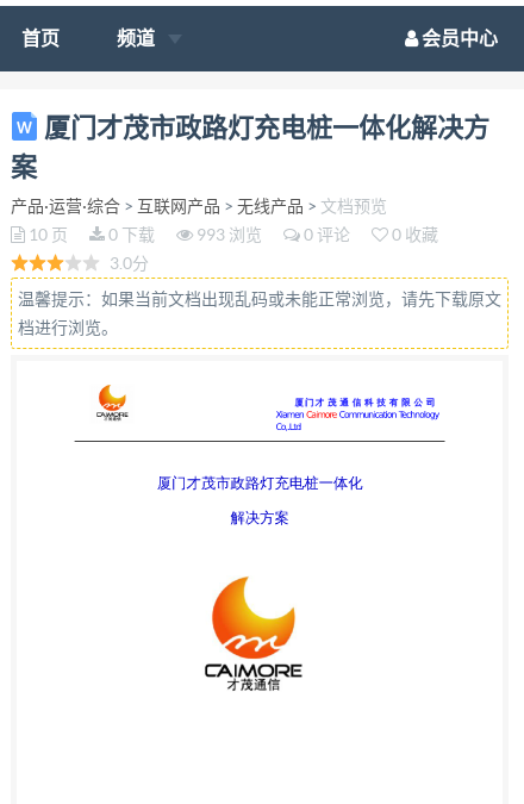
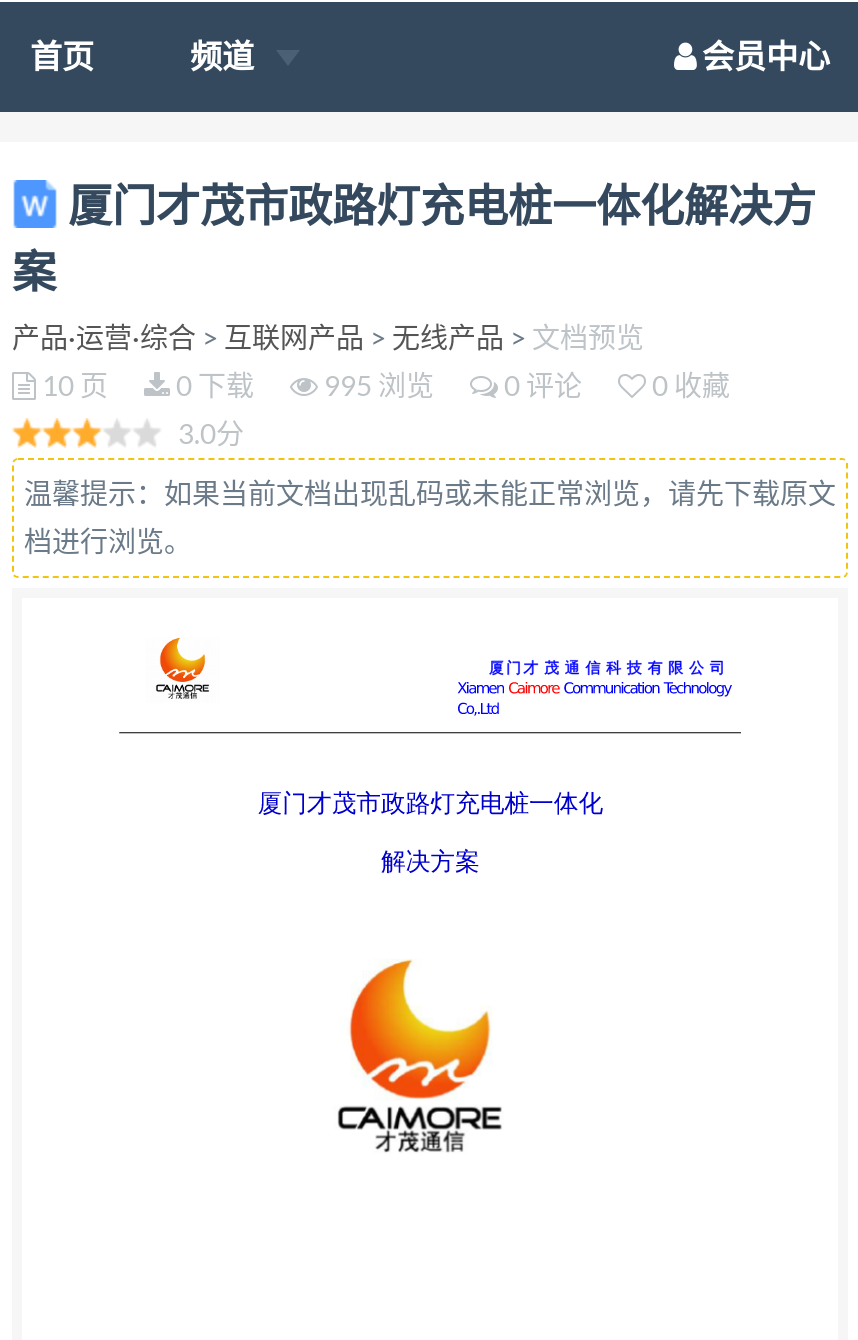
- 10 页 0 下载 993 浏览 0 评论 0 收藏
+ 10 页 0 下载 995 浏览 0 评论 0 收藏
